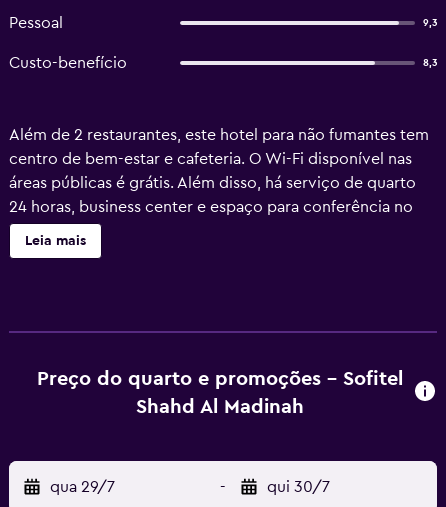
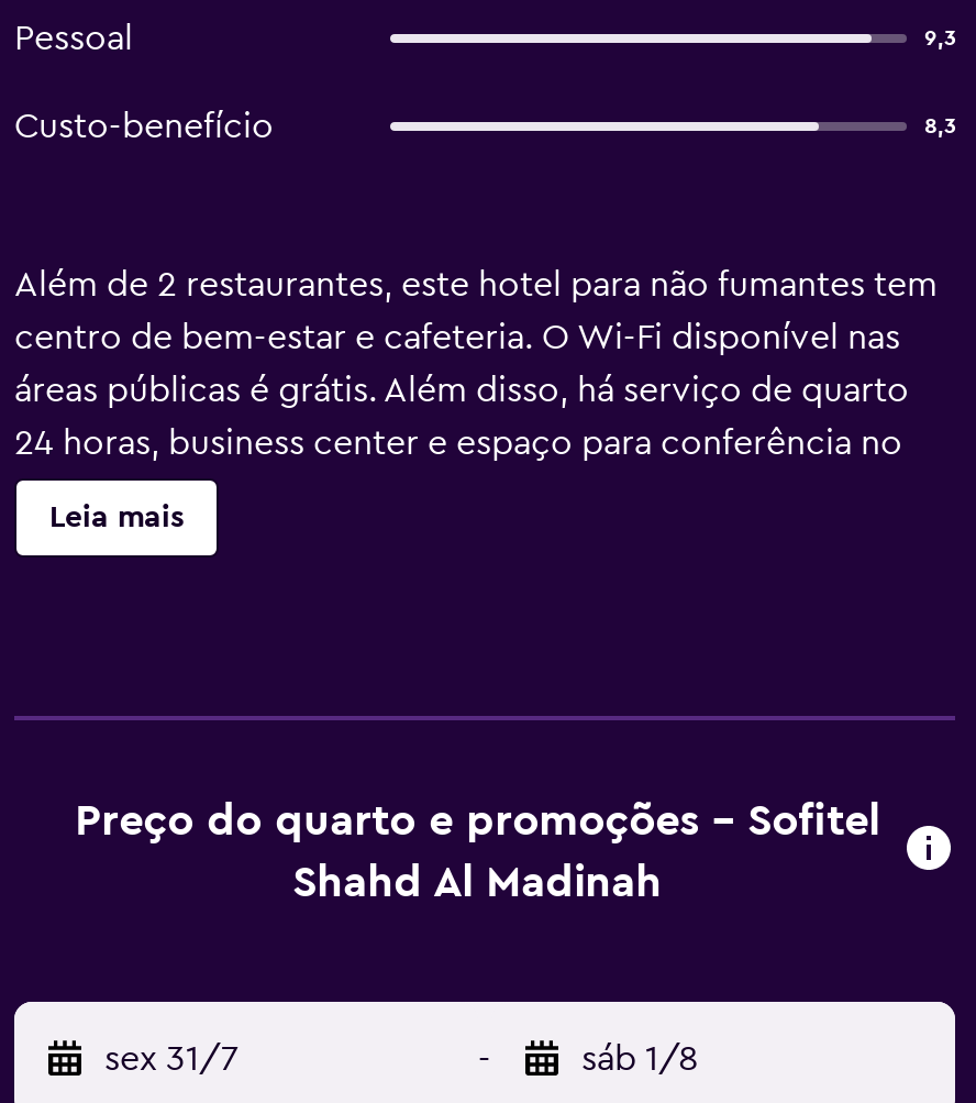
- qua 29/7
+ sex 31/7

- qui 30/7
+ sáb 1/8
